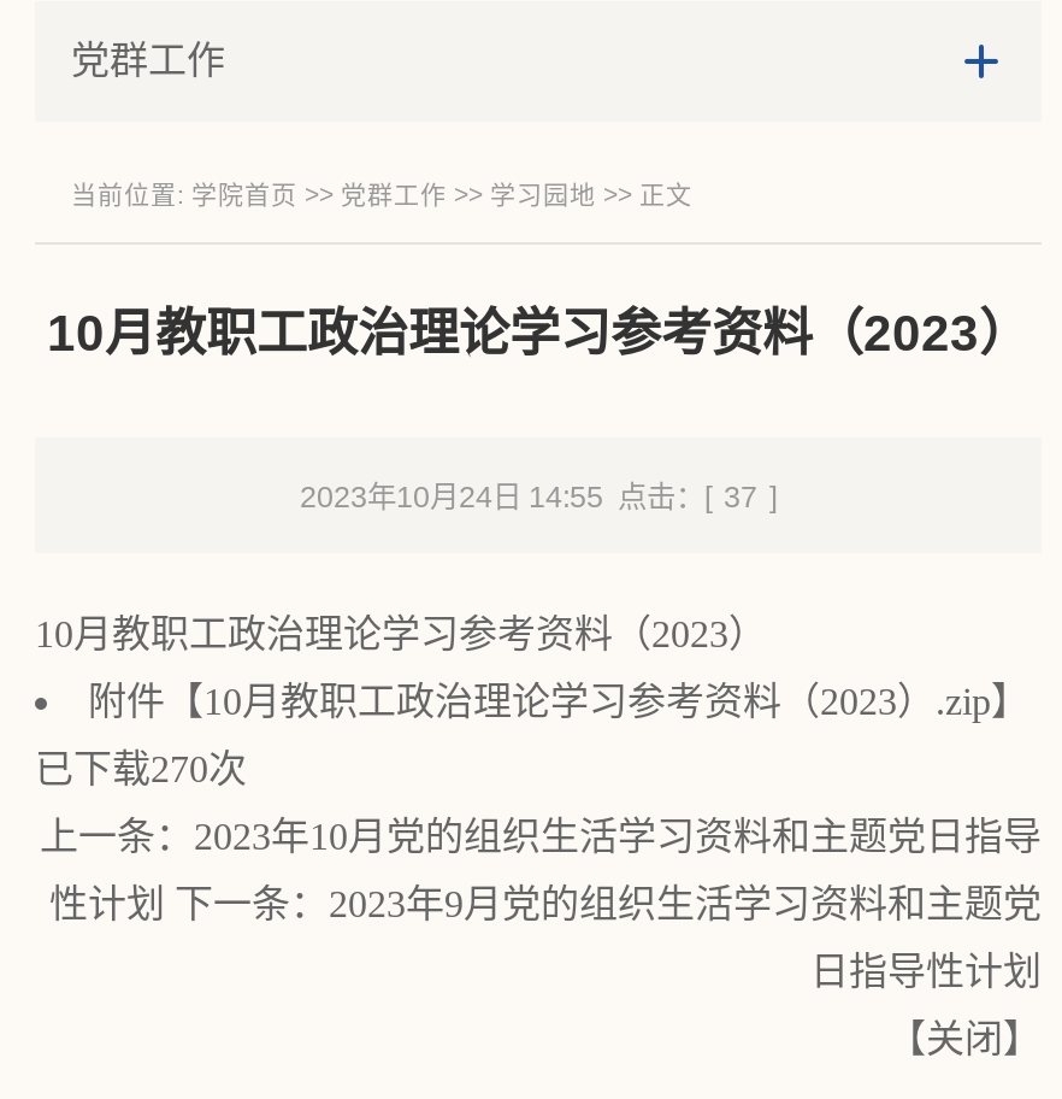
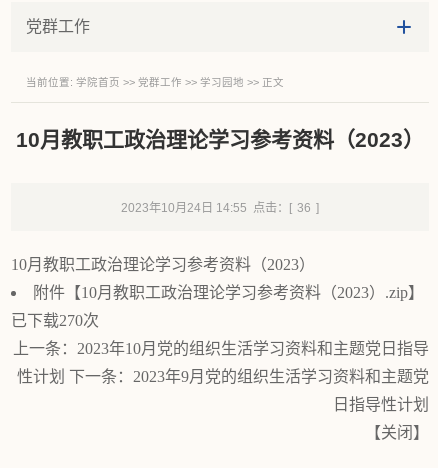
- 2023年10月24日 14:55 点击：[ 37 ]
+ 2023年10月24日 14:55 点击：[ 36 ]
